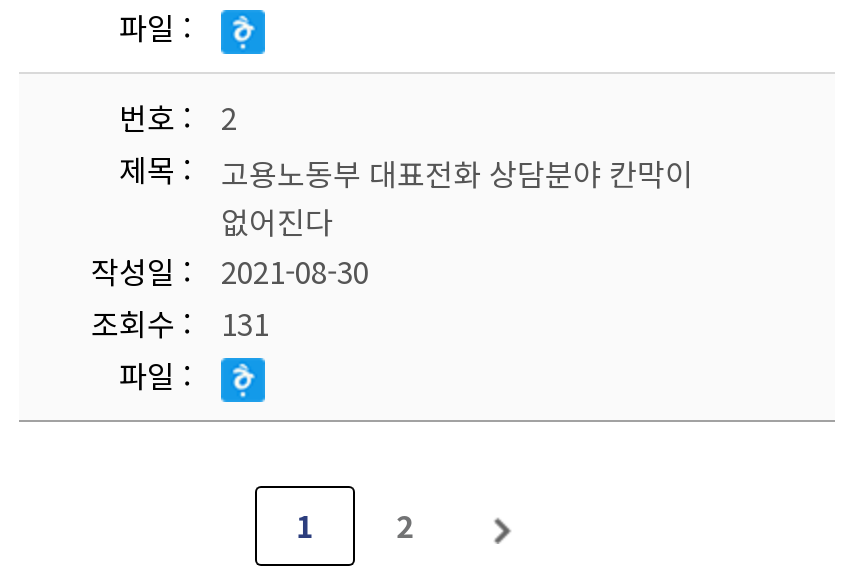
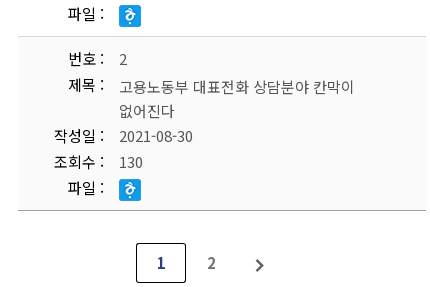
- 조회수 131
+ 조회수 130
